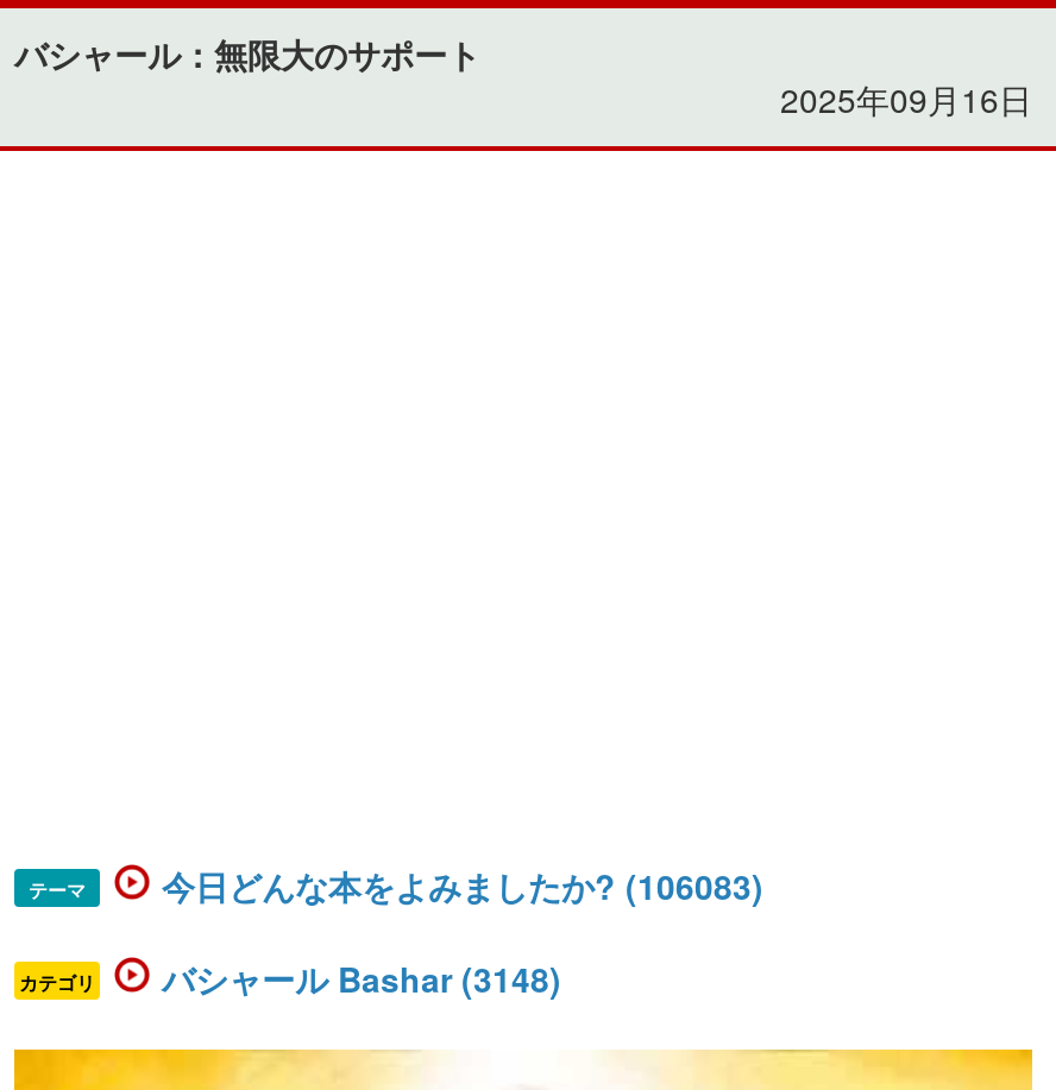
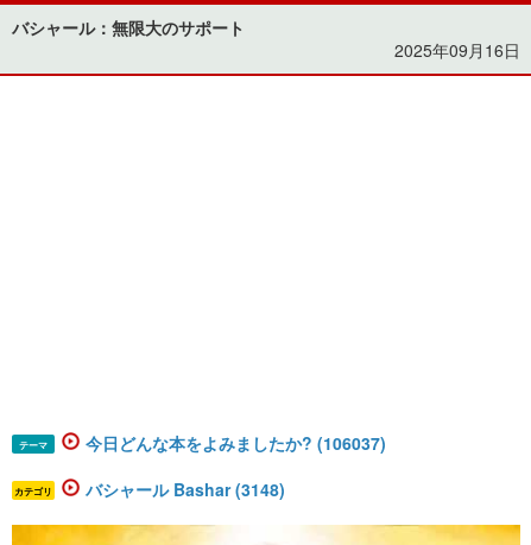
- 今日どんな本をよみましたか? (106083)
+ 今日どんな本をよみましたか? (106037)
